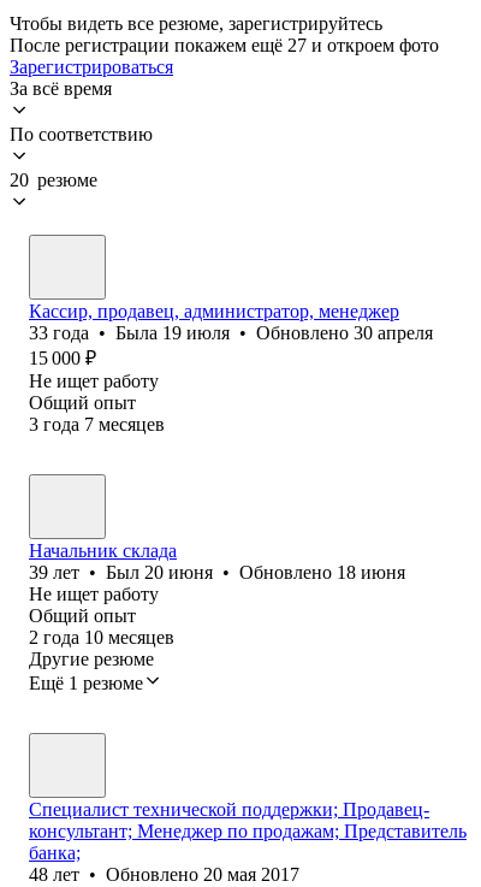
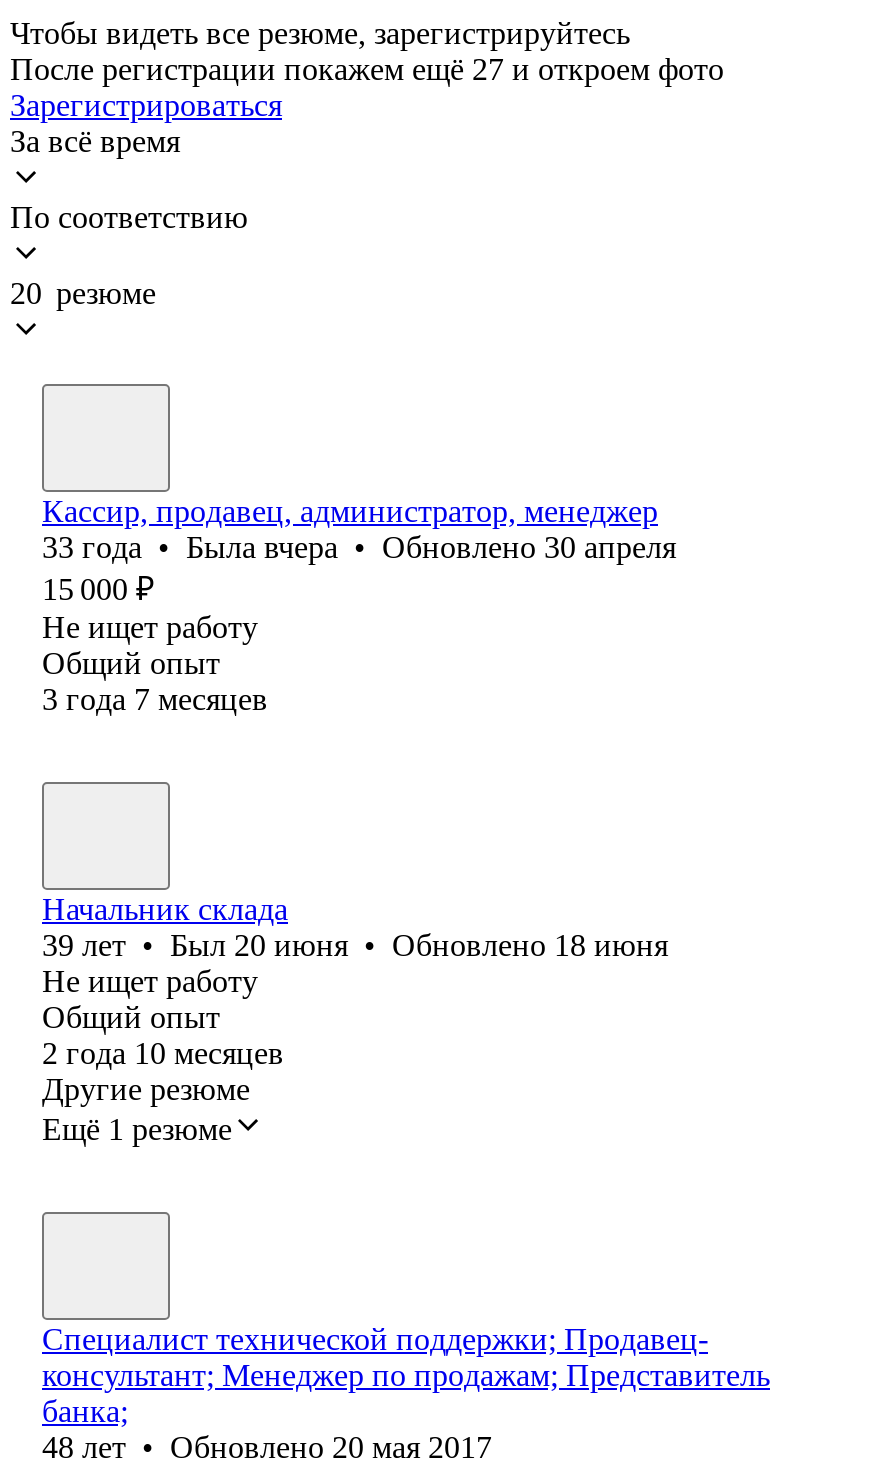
- 33 года • Была 19 июля • Обновлено 30 апреля
+ 33 года • Была вчера • Обновлено 30 апреля
